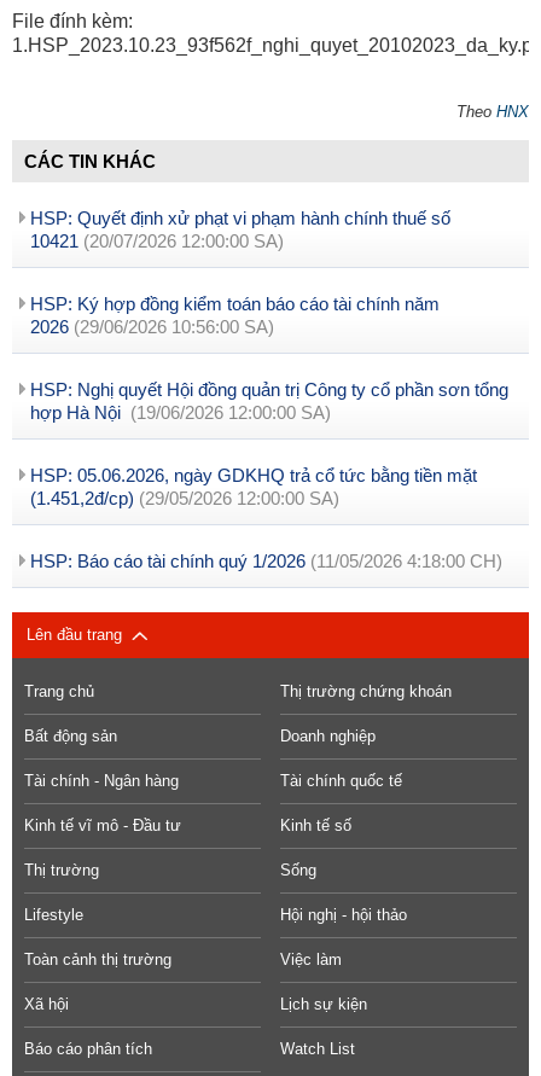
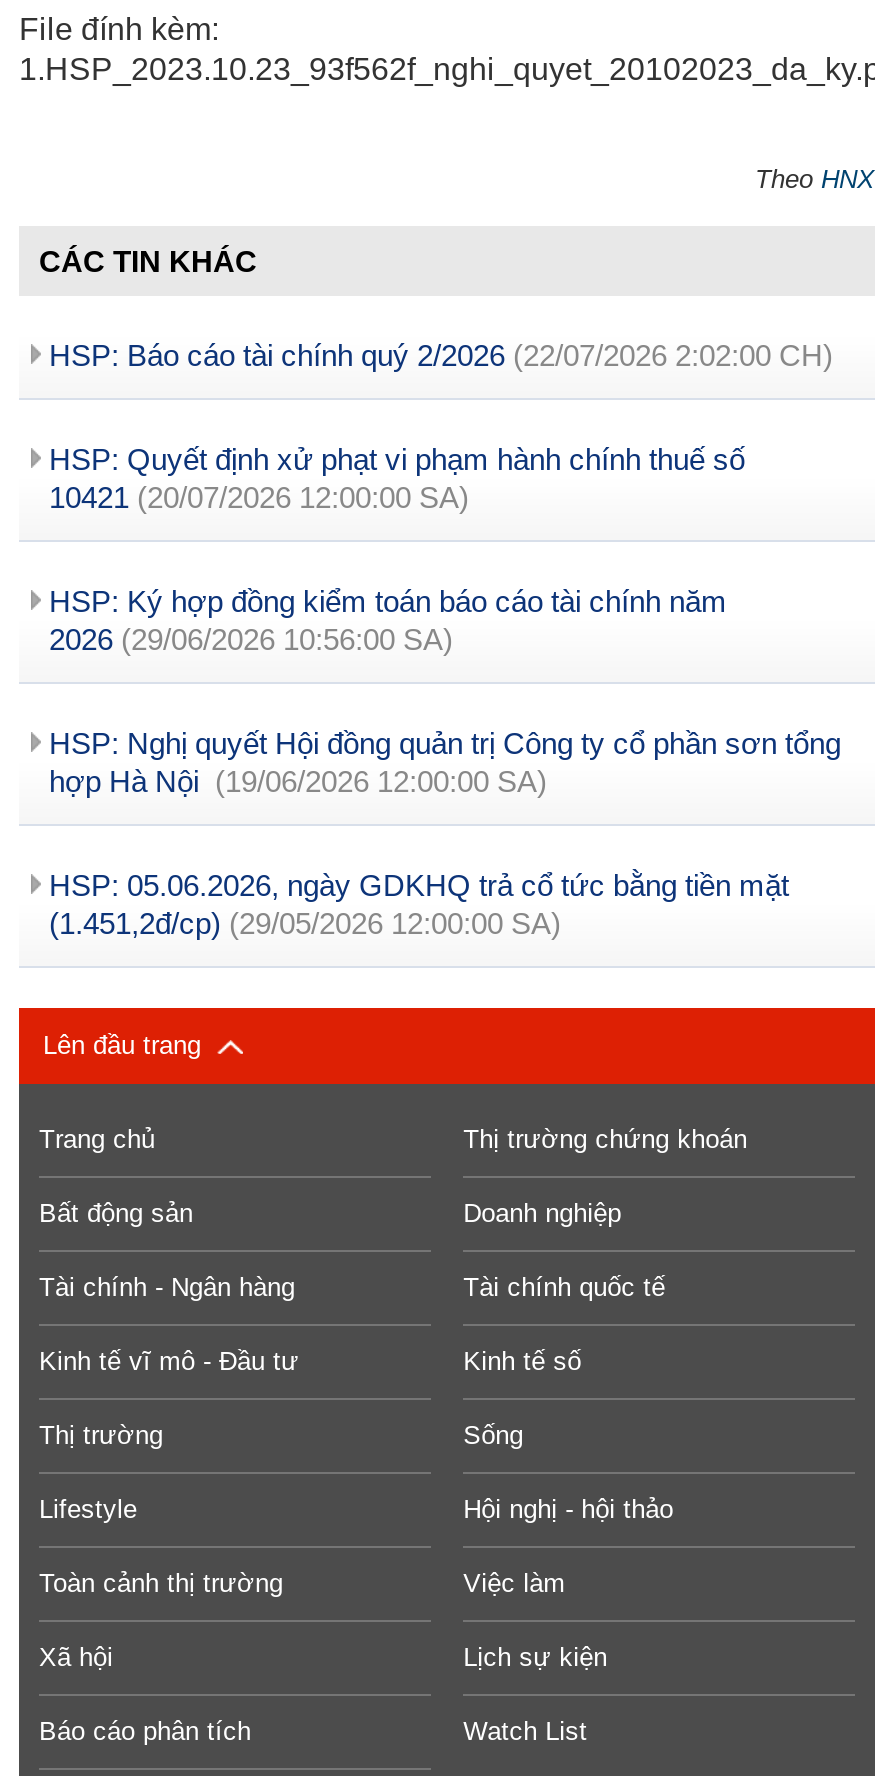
+ HSP: Báo cáo tài chính quý 2/2026 (22/07/2026 2:02:00 CH)

moved down: HSP: Quyết định xử phạt vi phạm hành chính thuế số | 10421 (20/07/2026 12:00:00 SA) | HSP: Ký hợp đồng kiểm toán báo cáo tài chính năm | 2026 (29/06/2026 10:56:00 SA) | HSP: Nghị quyết Hội đồng quản trị Công ty cổ phần sơn tổng | hợp Hà Nội (19/06/2026 12:00:00 SA) | HSP: 05.06.2026, ngày GDKHQ trả cổ tức bằng tiền mặt | (1.451,2đ/cp) (29/05/2026 12:00:00 SA)

- HSP: Báo cáo tài chính quý 1/2026 (11/05/2026 4:18:00 CH)
